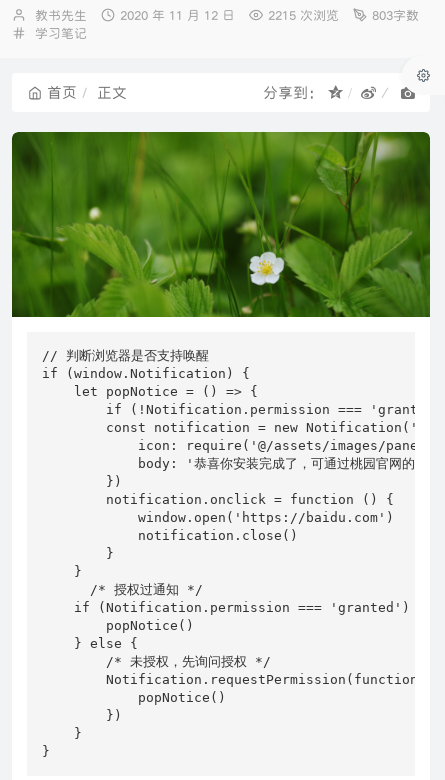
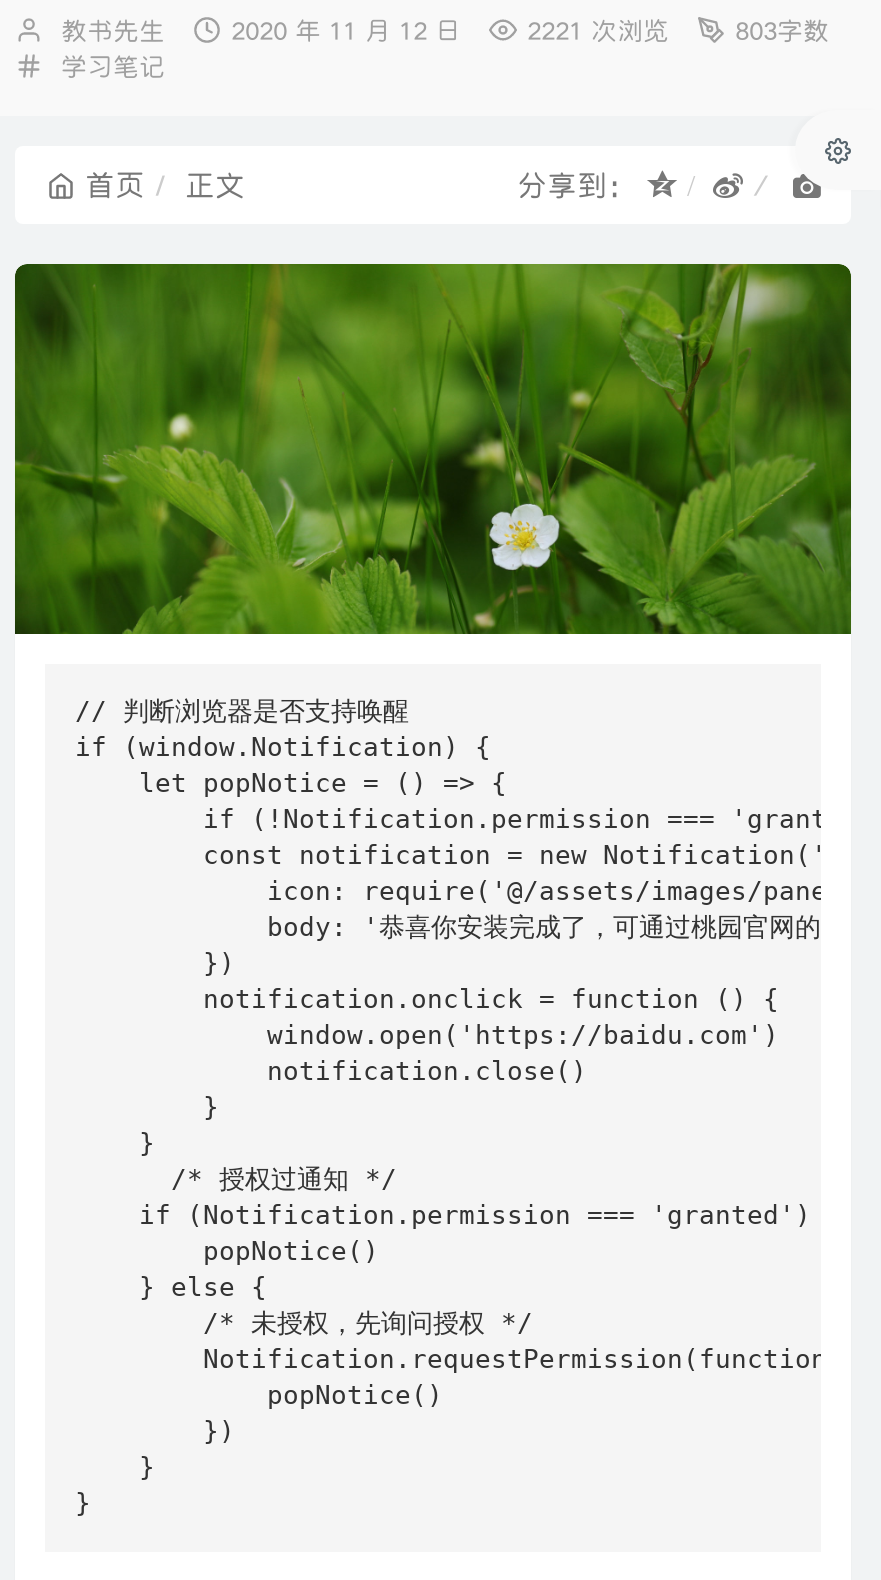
- 2215 次浏览
+ 2221 次浏览
